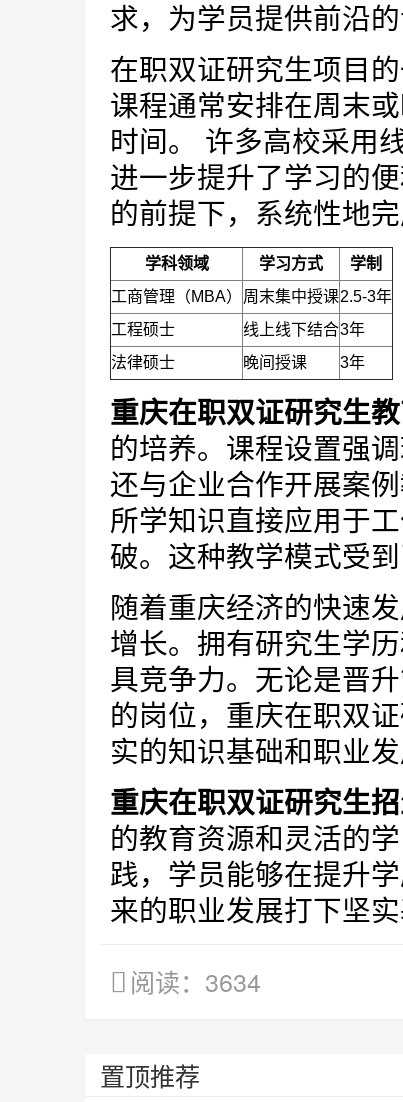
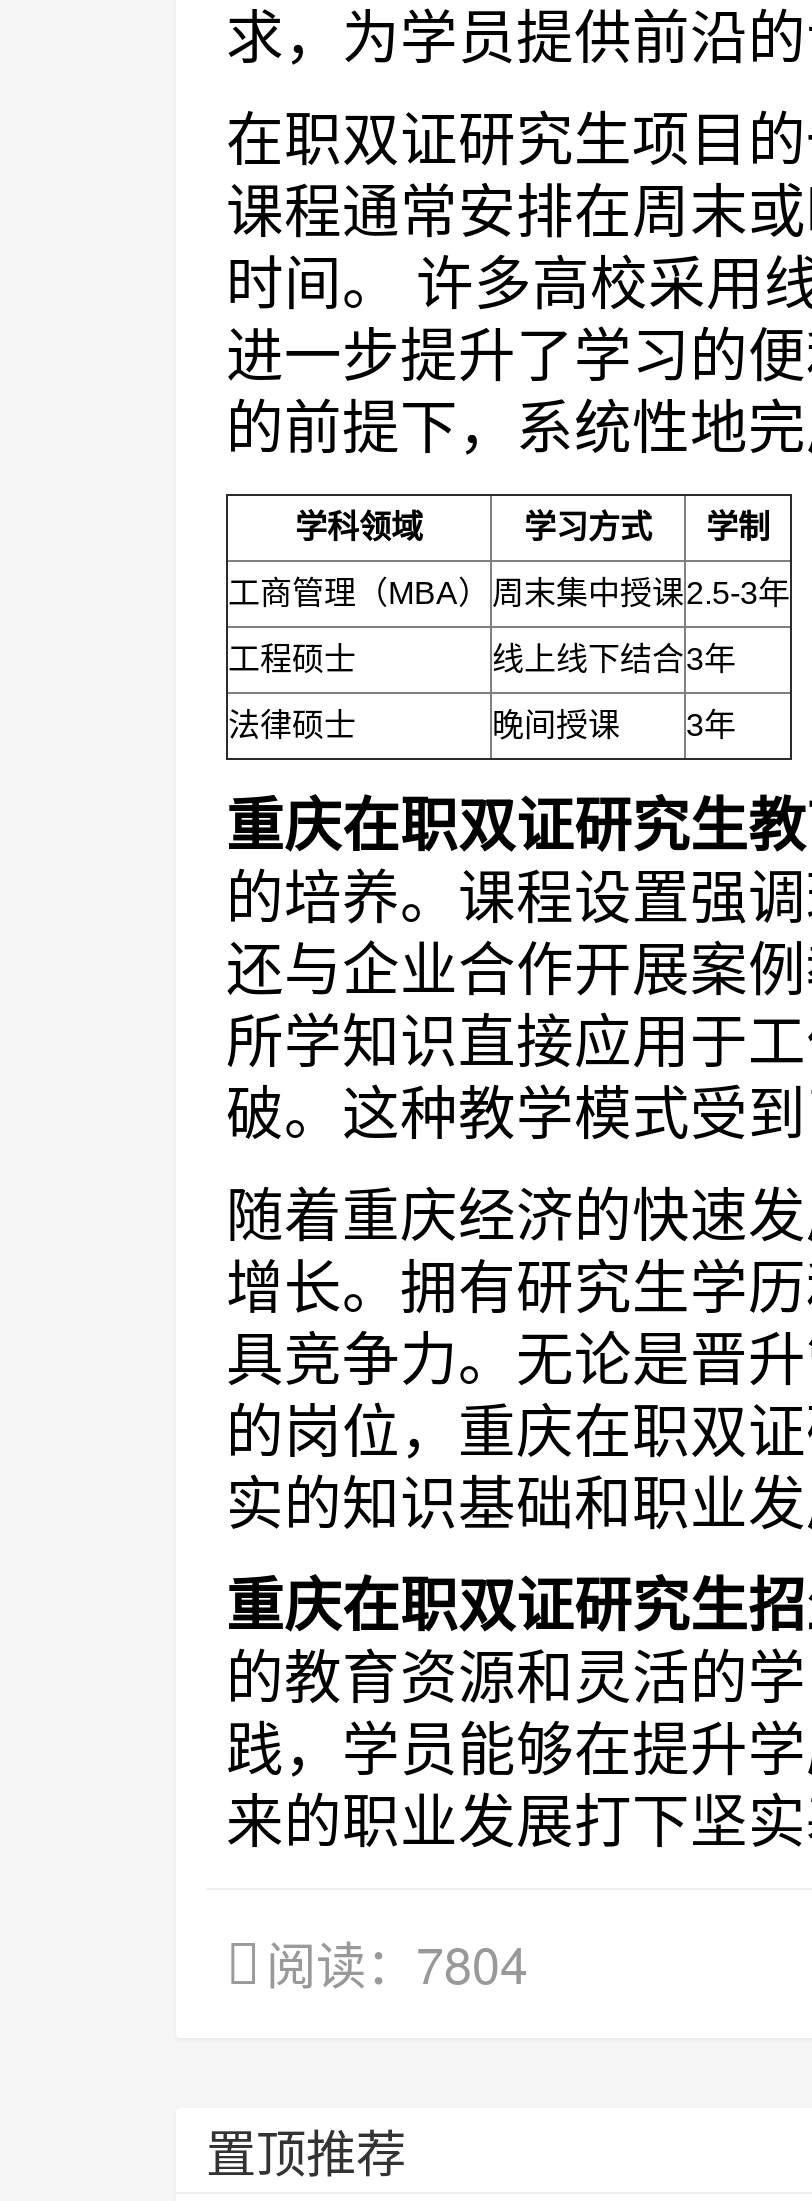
- 阅读：3634
+ 阅读：7804
